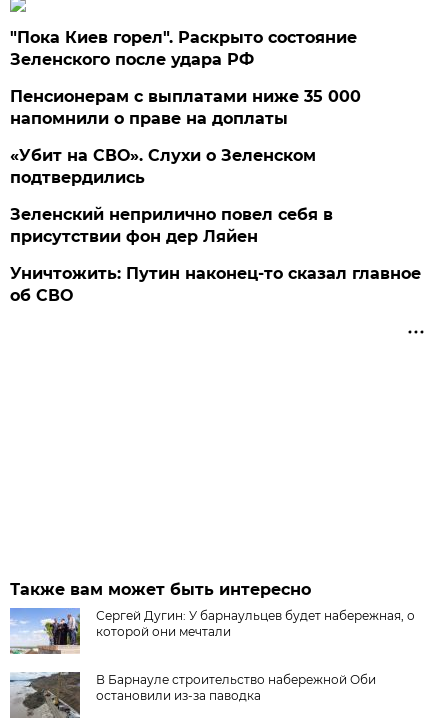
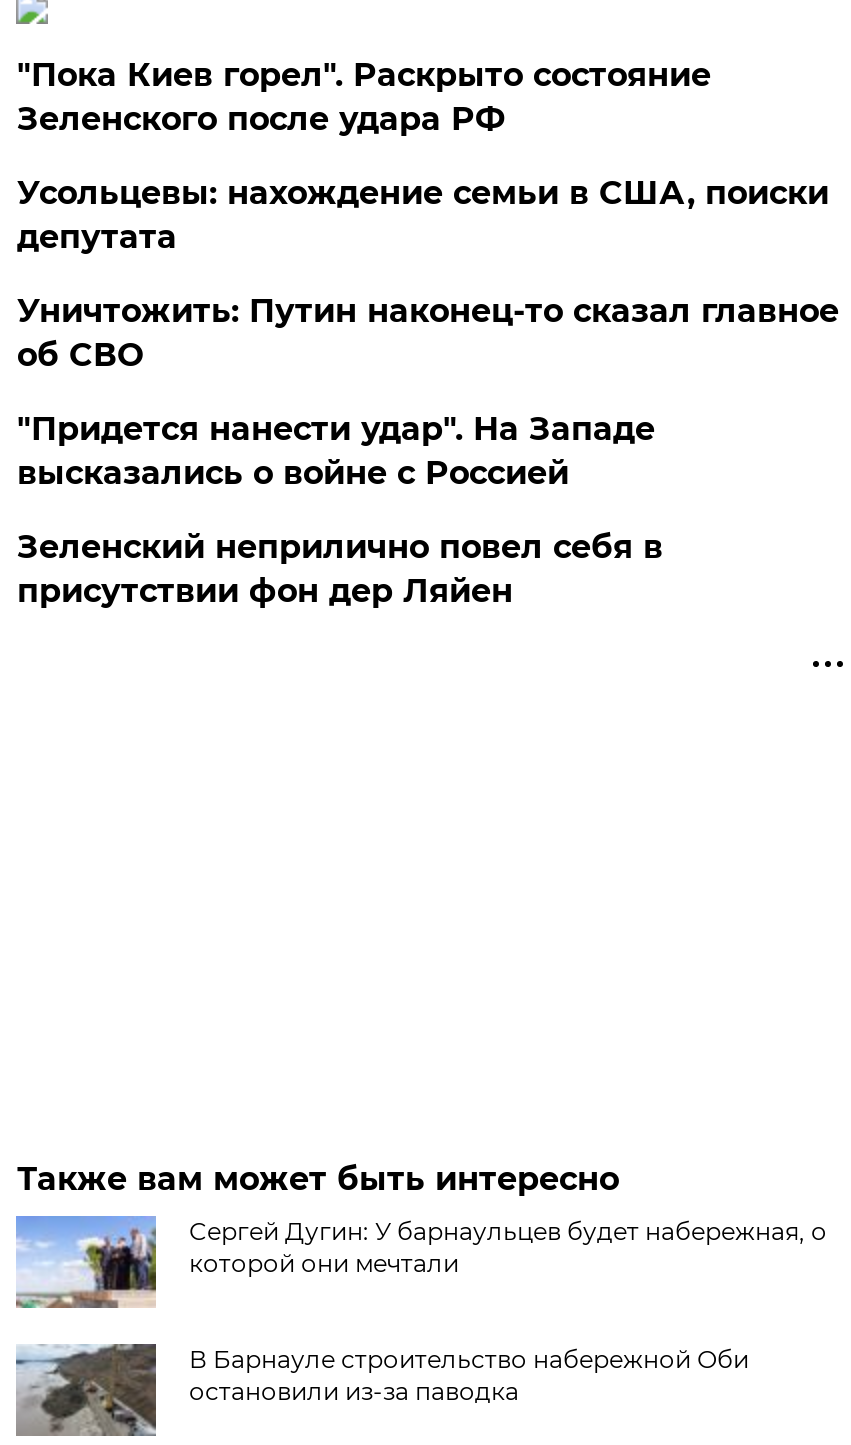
- Пенсионерам с выплатами ниже 35 000
- напомнили о праве на доплаты
- «Убит на СВО». Слухи о Зеленском
- подтвердились
+ Усольцевы: нахождение семьи в США, поиски
+ депутата
+ "Придется нанести удар". На Западе
+ высказались о войне с Россией

moved down: Зеленский неприлично повел cебя в | присутствии фон дер Ляйен

moved up: Уничтожить: Путин наконец-то сказал главное | об СВО
